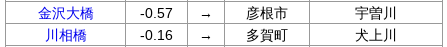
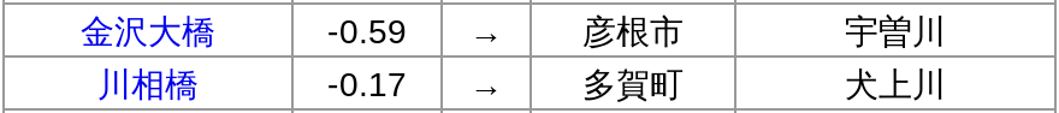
- -0.57
+ -0.59

- -0.16
+ -0.17
